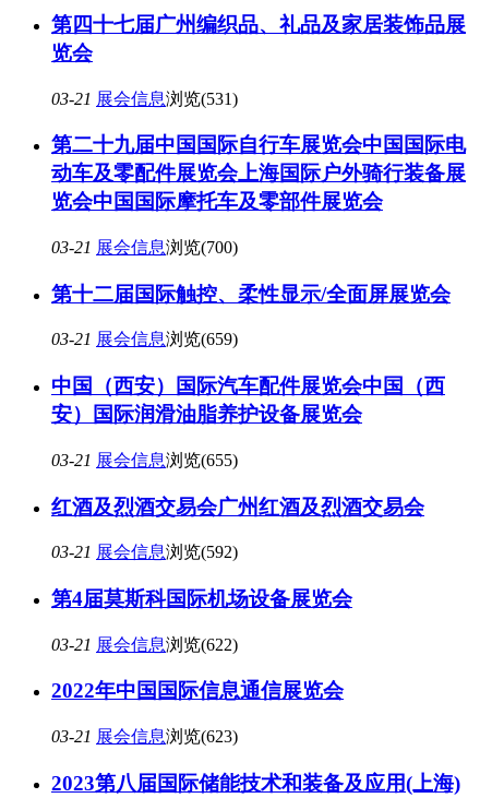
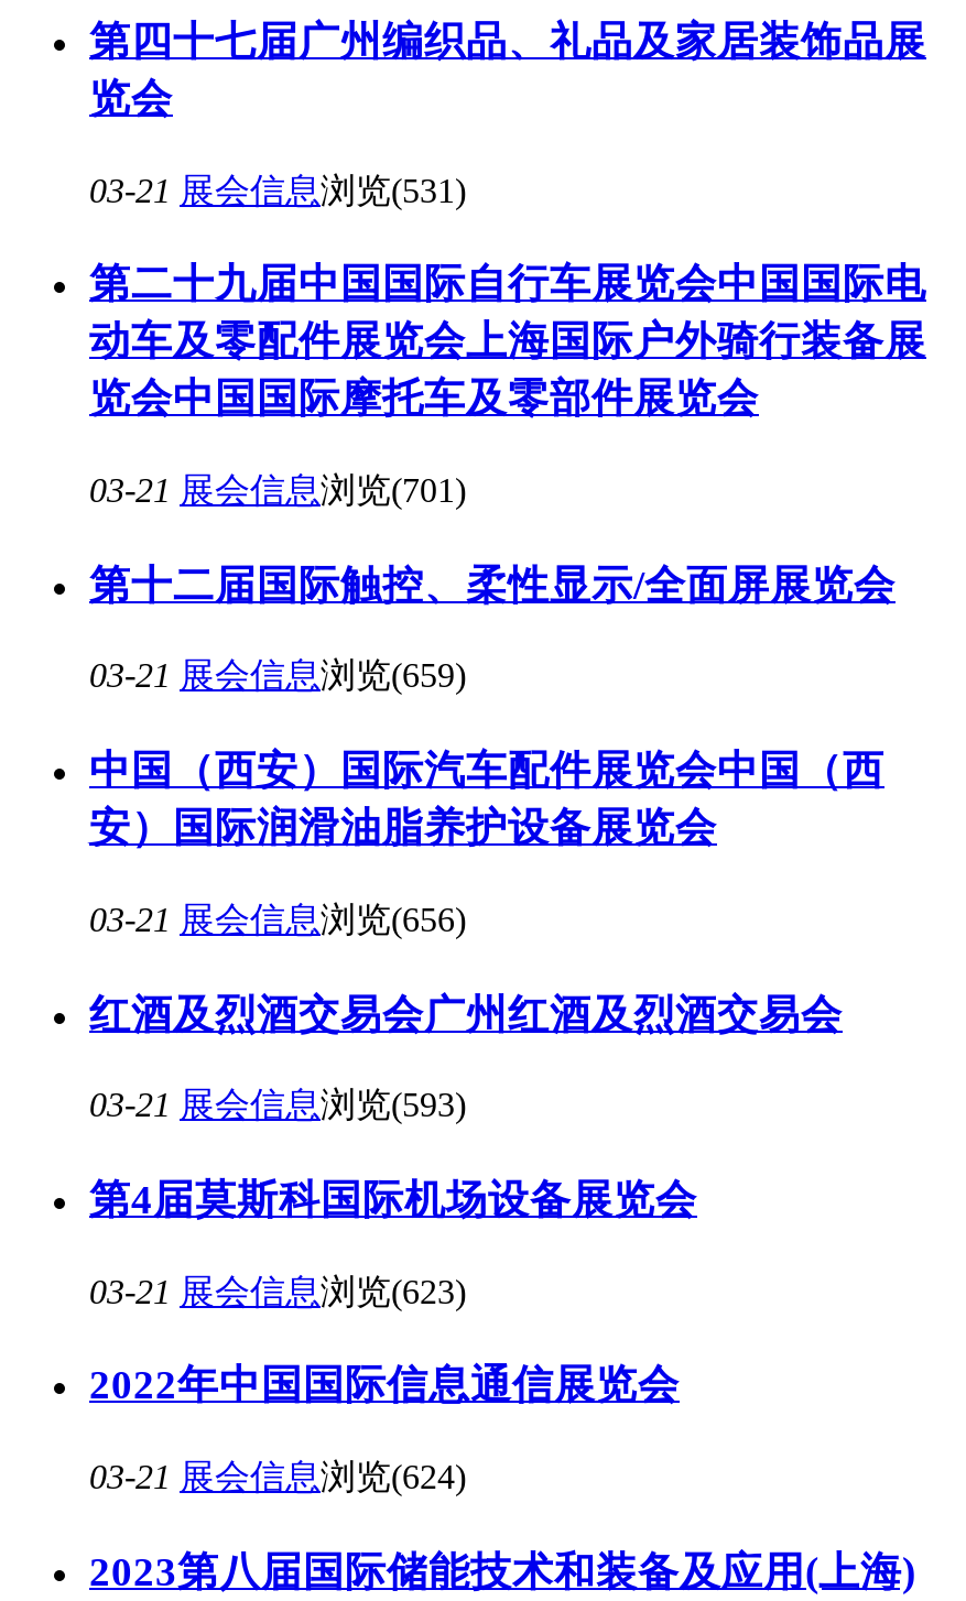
- 03-21 展会信息浏览(700)
+ 03-21 展会信息浏览(701)

- 03-21 展会信息浏览(655)
+ 03-21 展会信息浏览(656)

- 03-21 展会信息浏览(592)
+ 03-21 展会信息浏览(593)

- 03-21 展会信息浏览(622)

+ 03-21 展会信息浏览(624)

moved up: 03-21 展会信息浏览(623)
